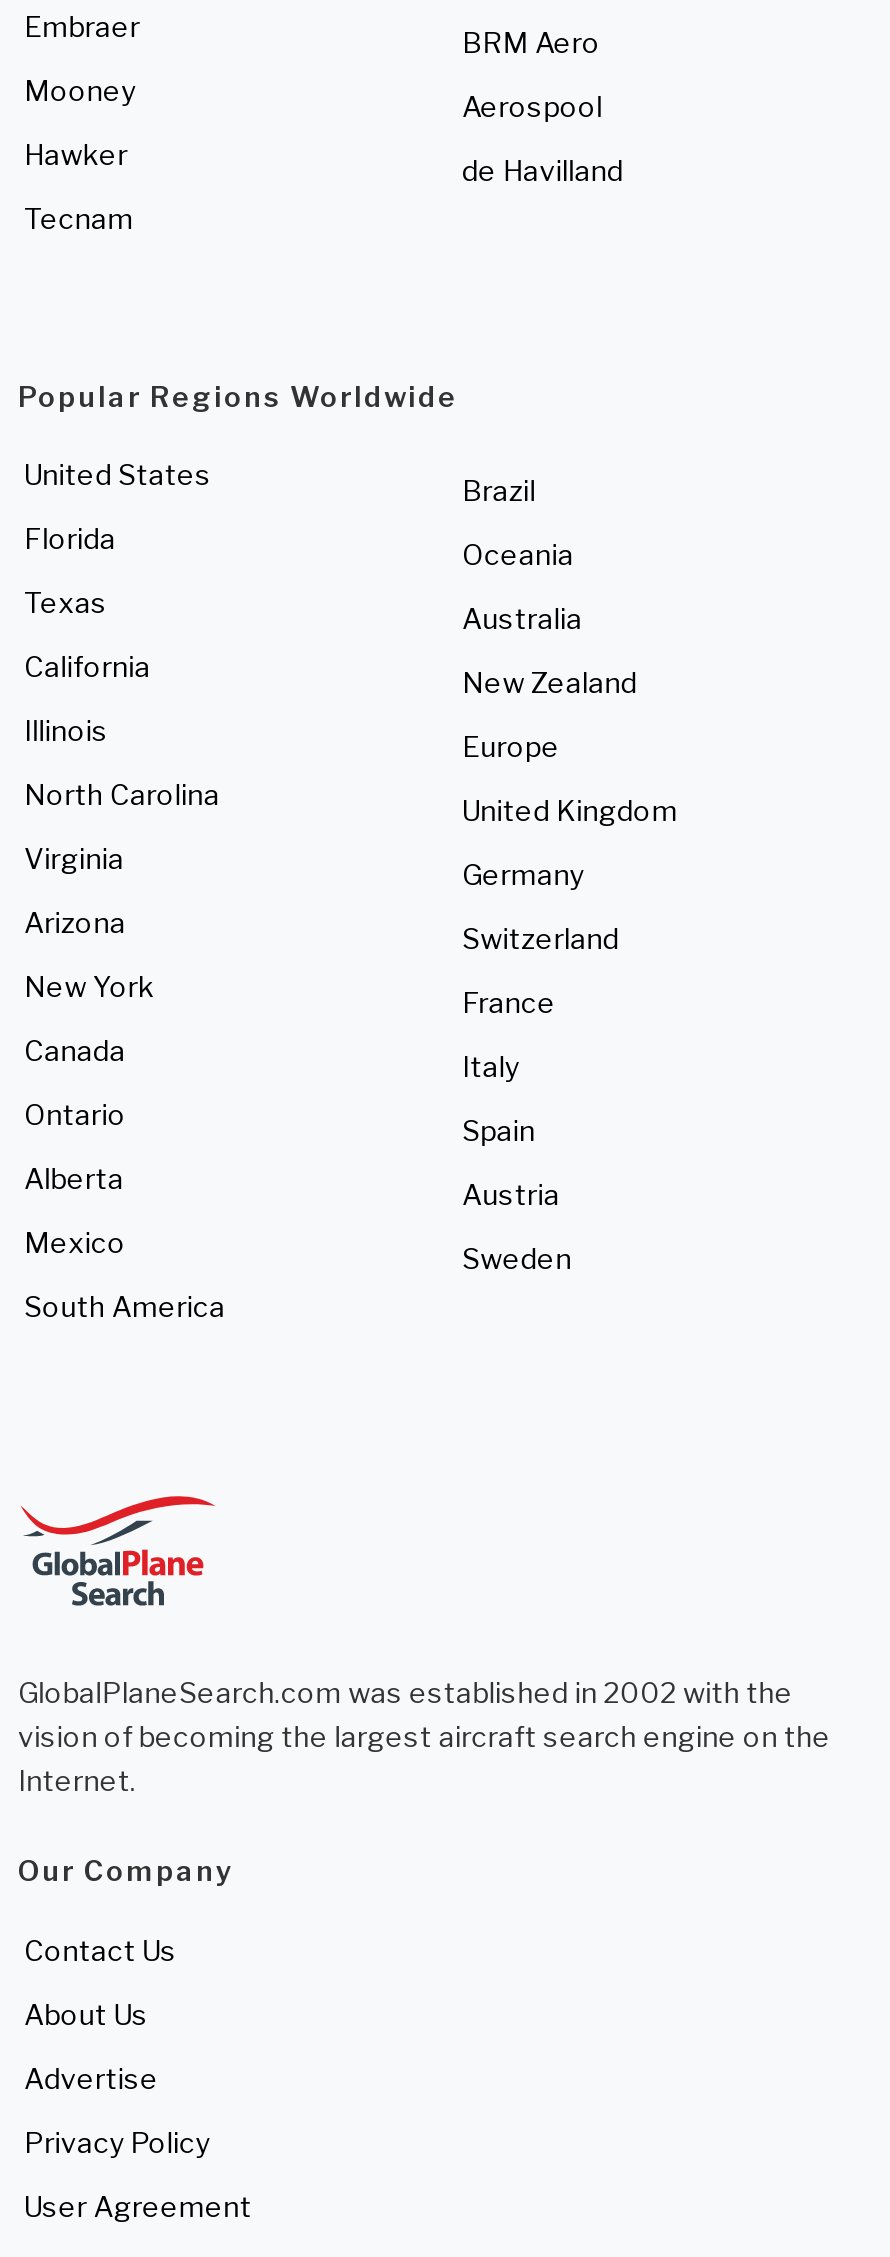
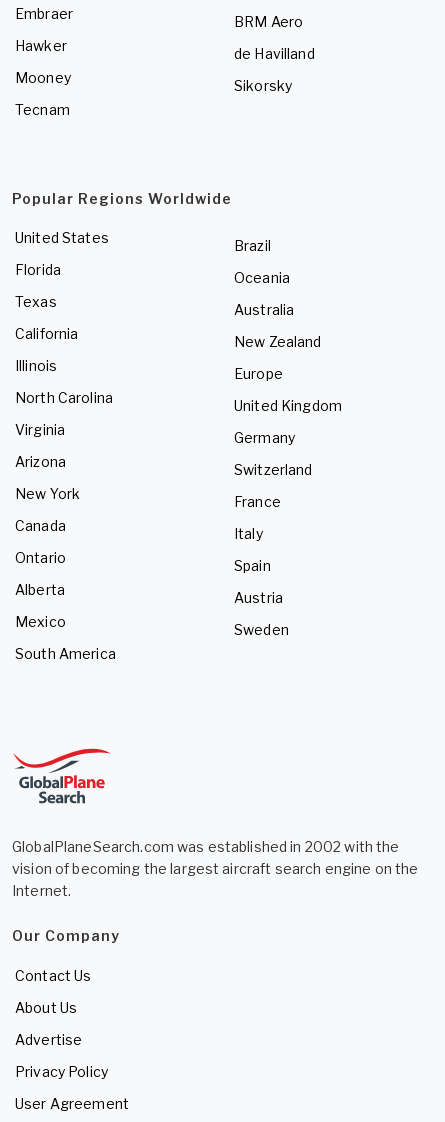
moved down: Mooney

- Aerospool

moved up: Hawker

moved up: de Havilland

+ Sikorsky
